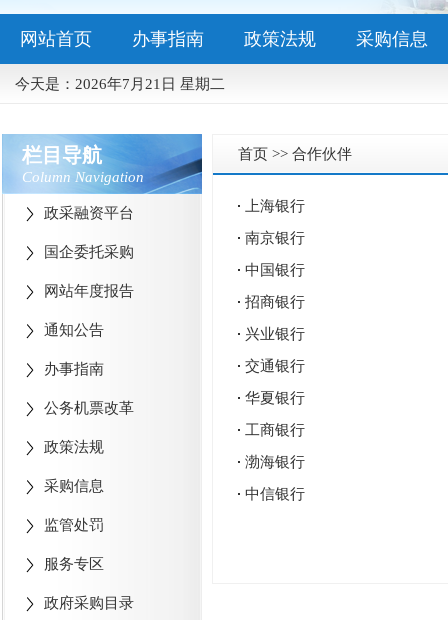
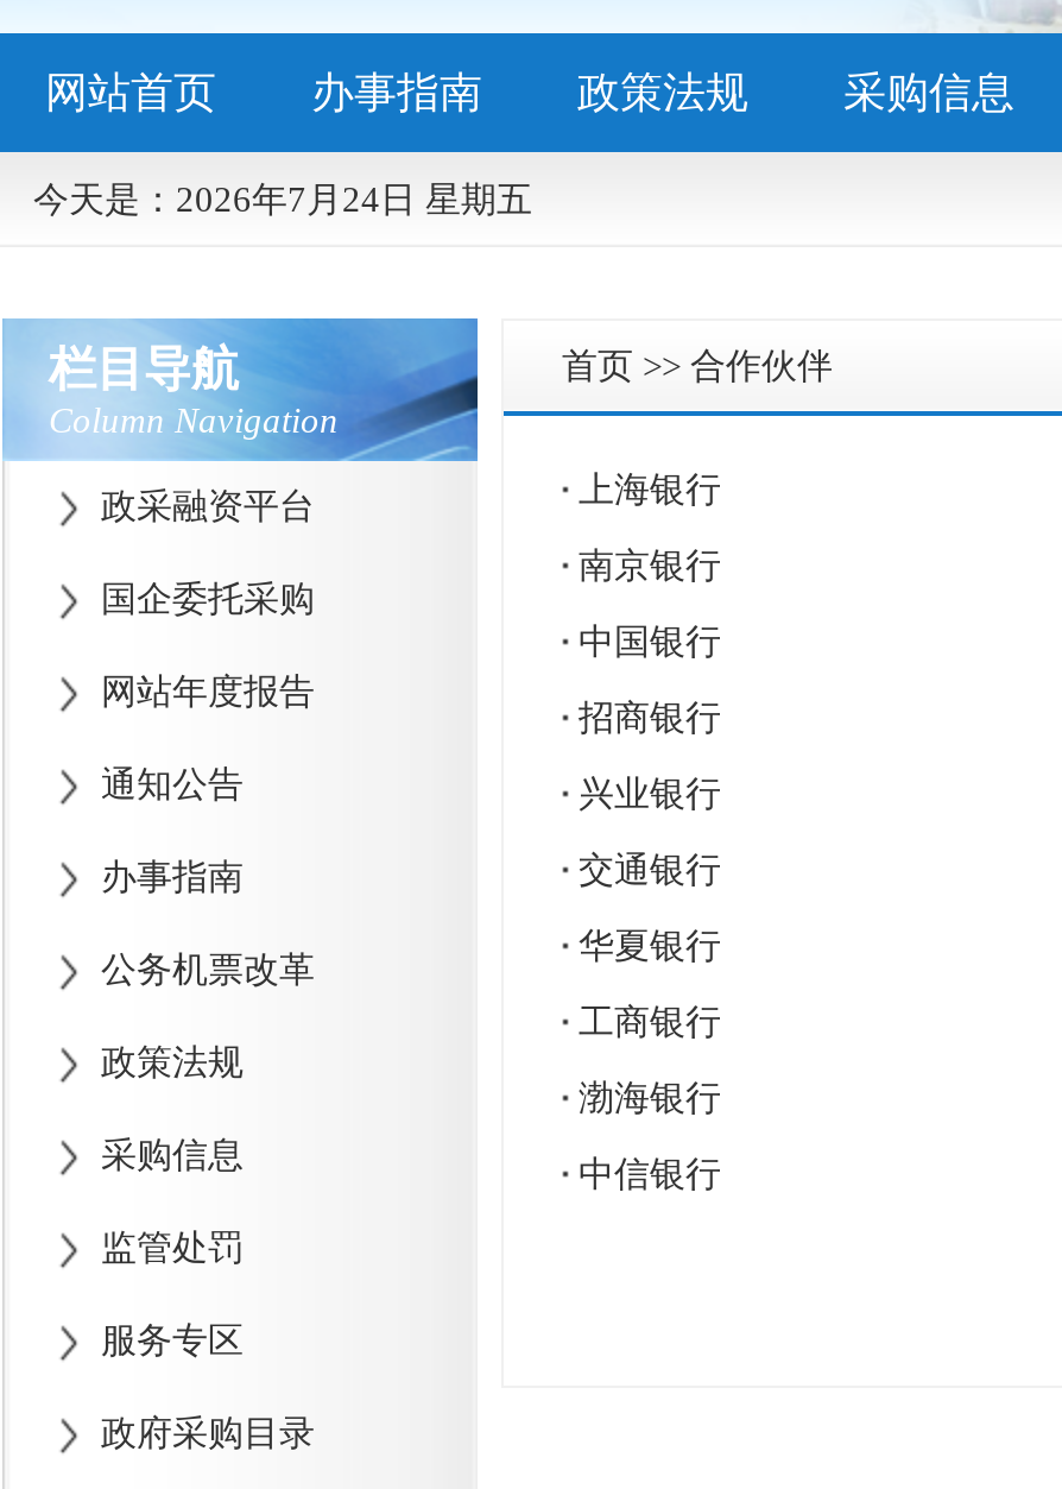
- 今天是：2026年7月21日 星期二
+ 今天是：2026年7月24日 星期五
